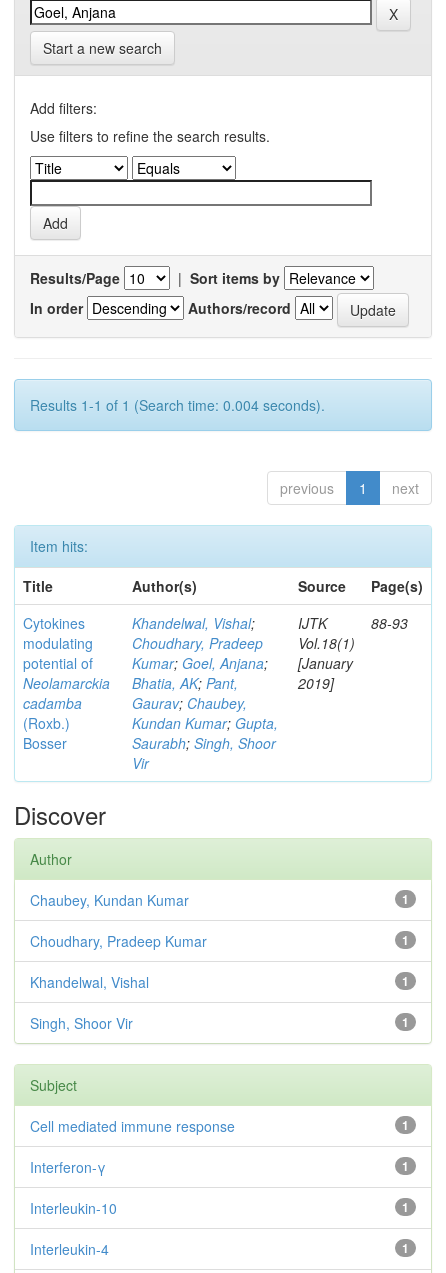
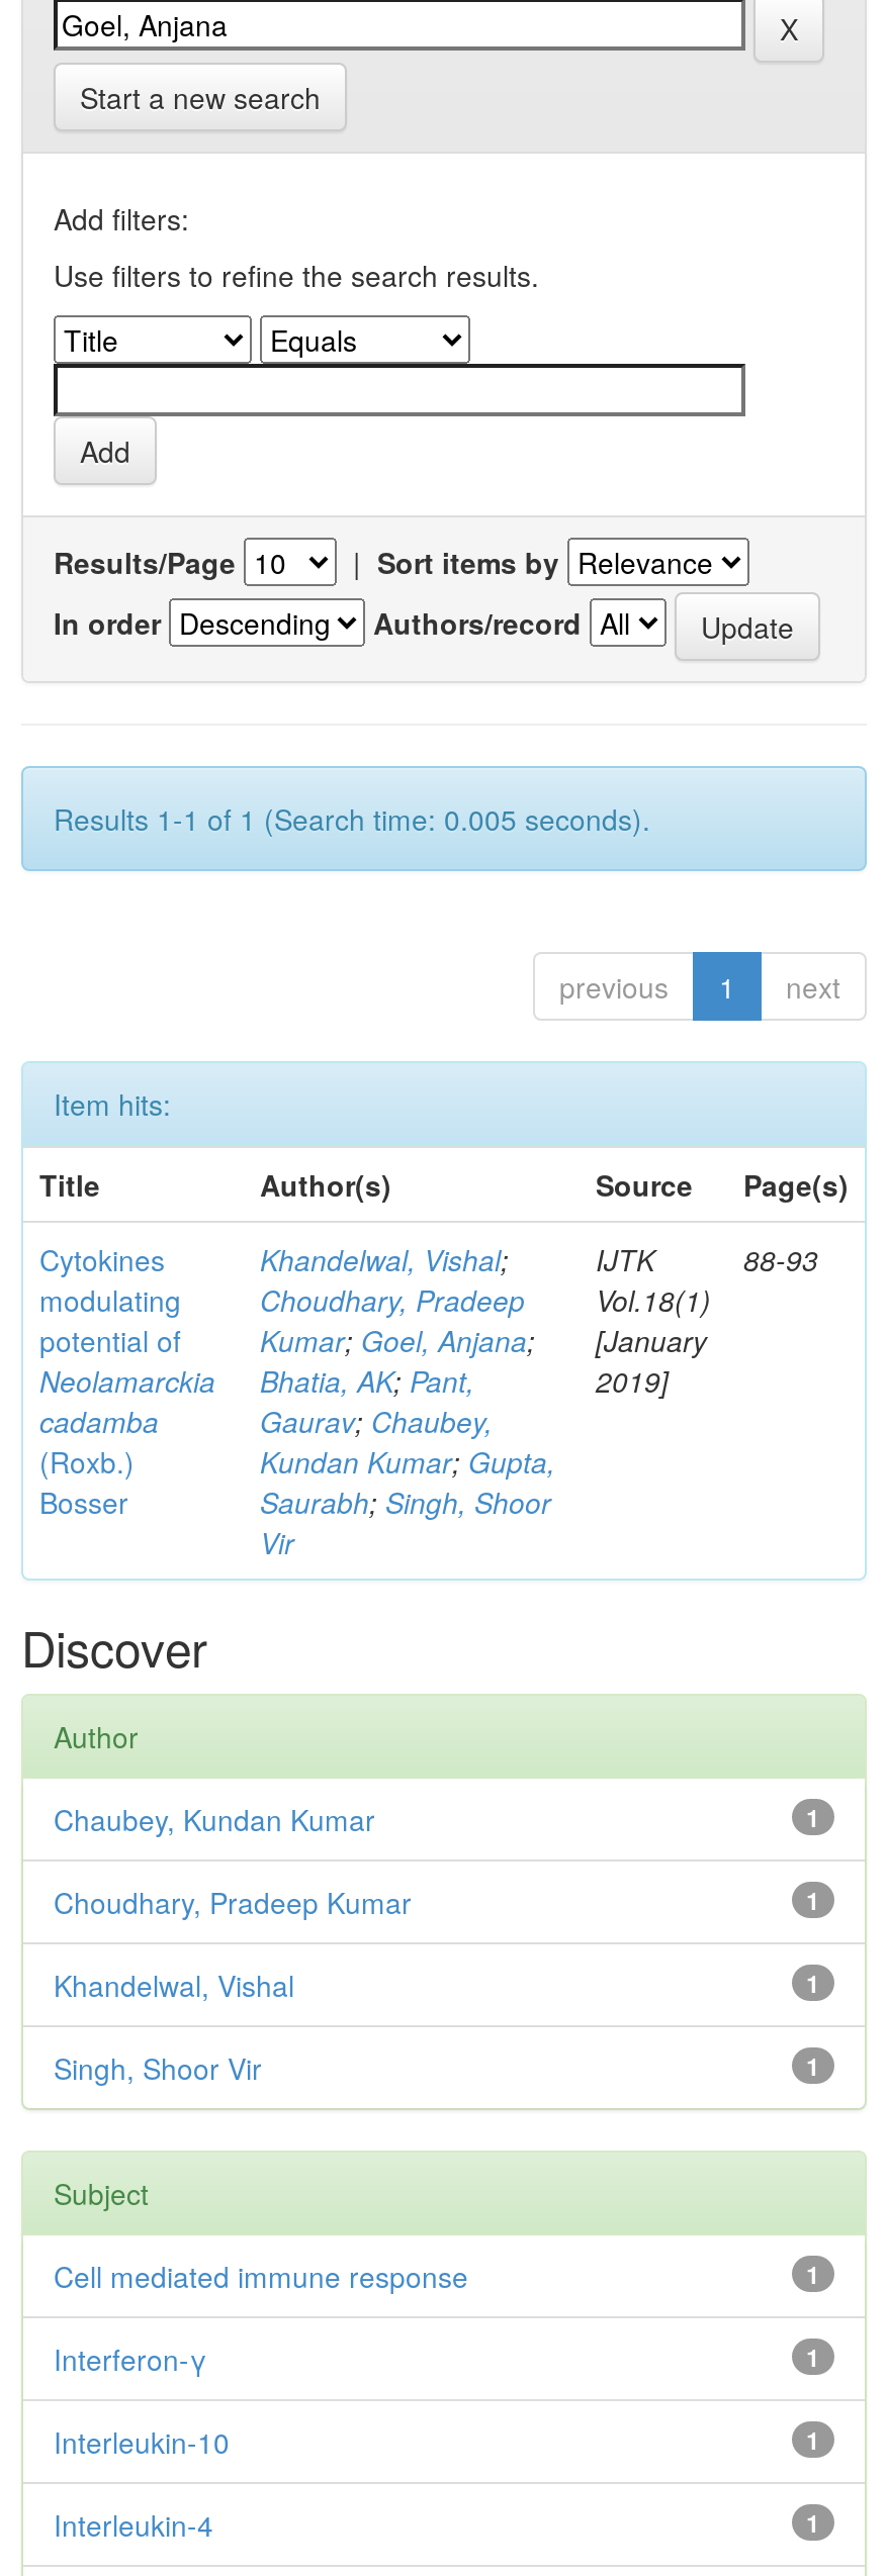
- Results 1-1 of 1 (Search time: 0.004 seconds).
+ Results 1-1 of 1 (Search time: 0.005 seconds).
